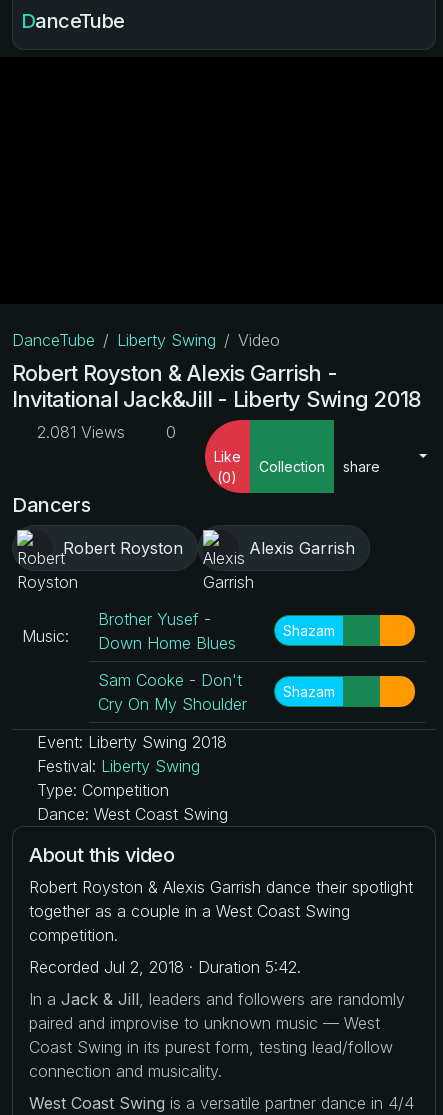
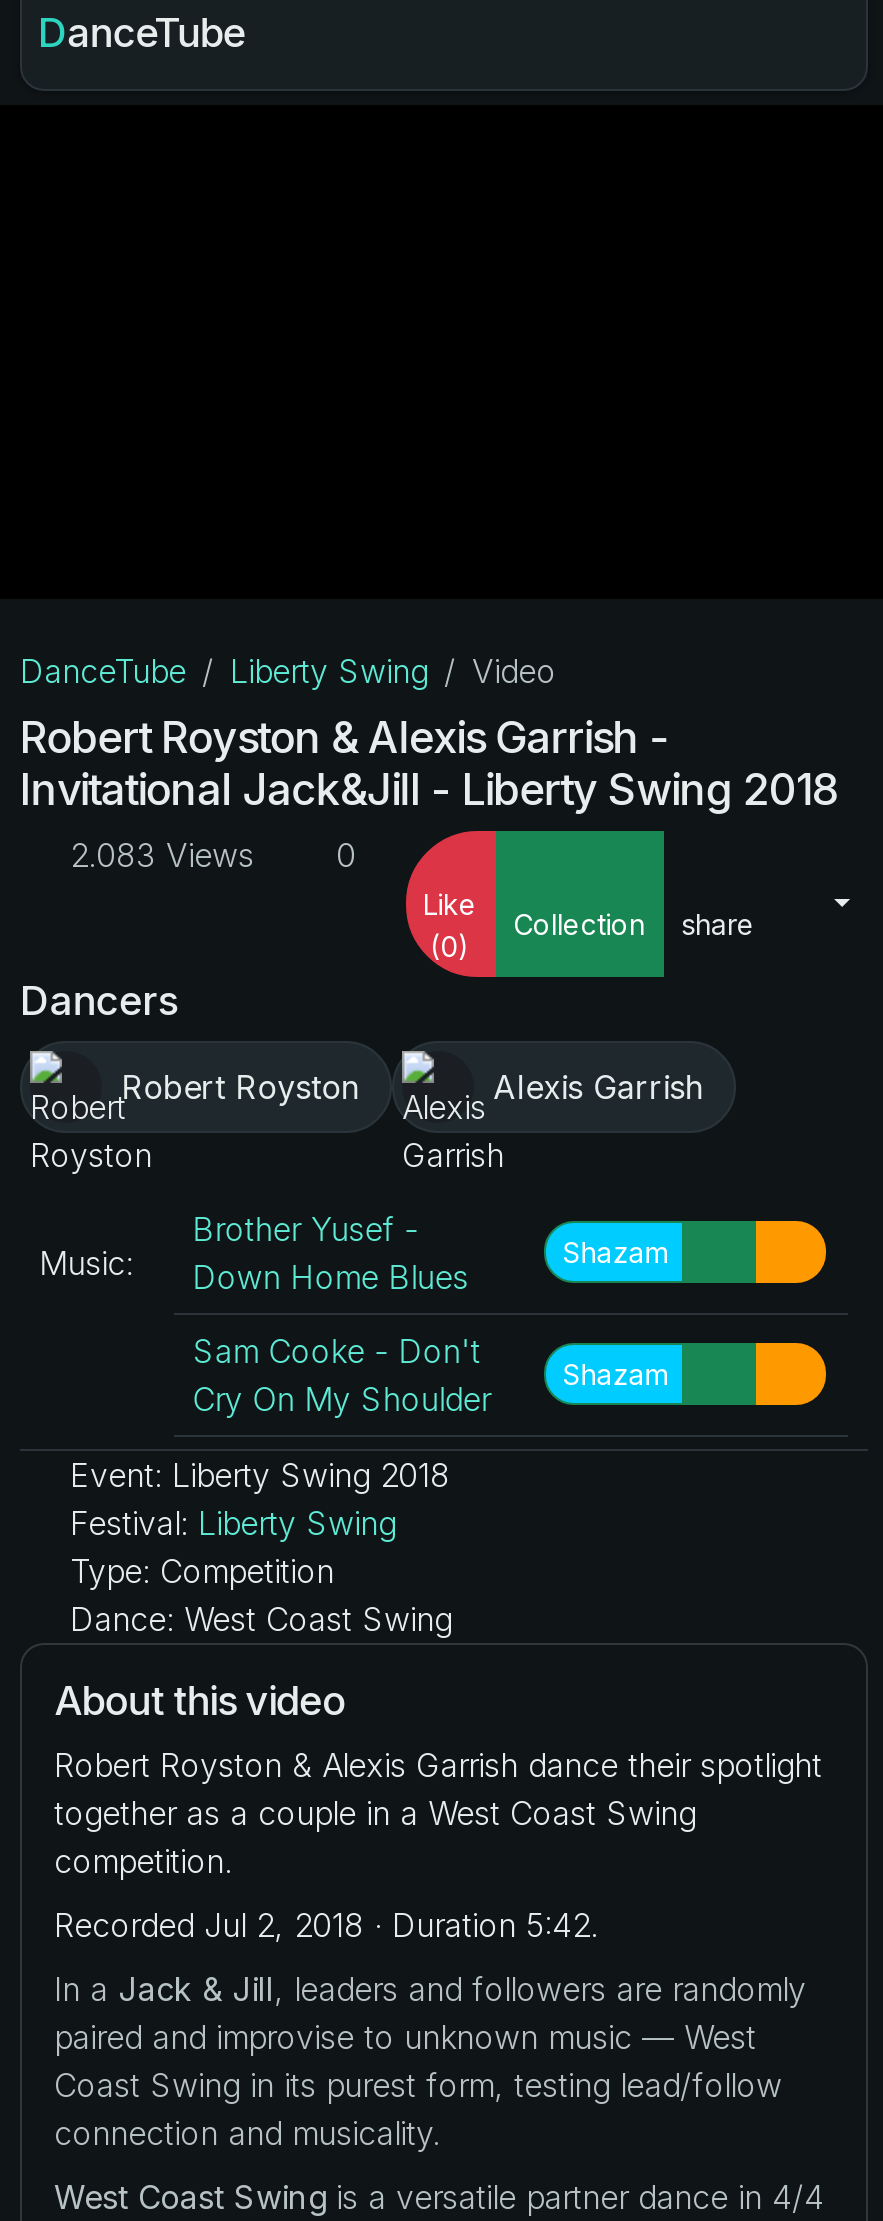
- 2.081 Views
+ 2.083 Views
